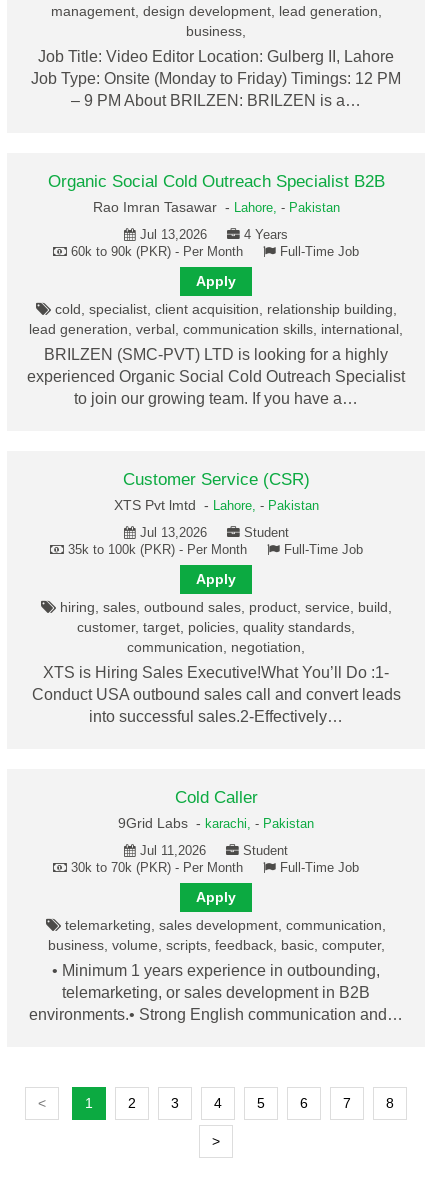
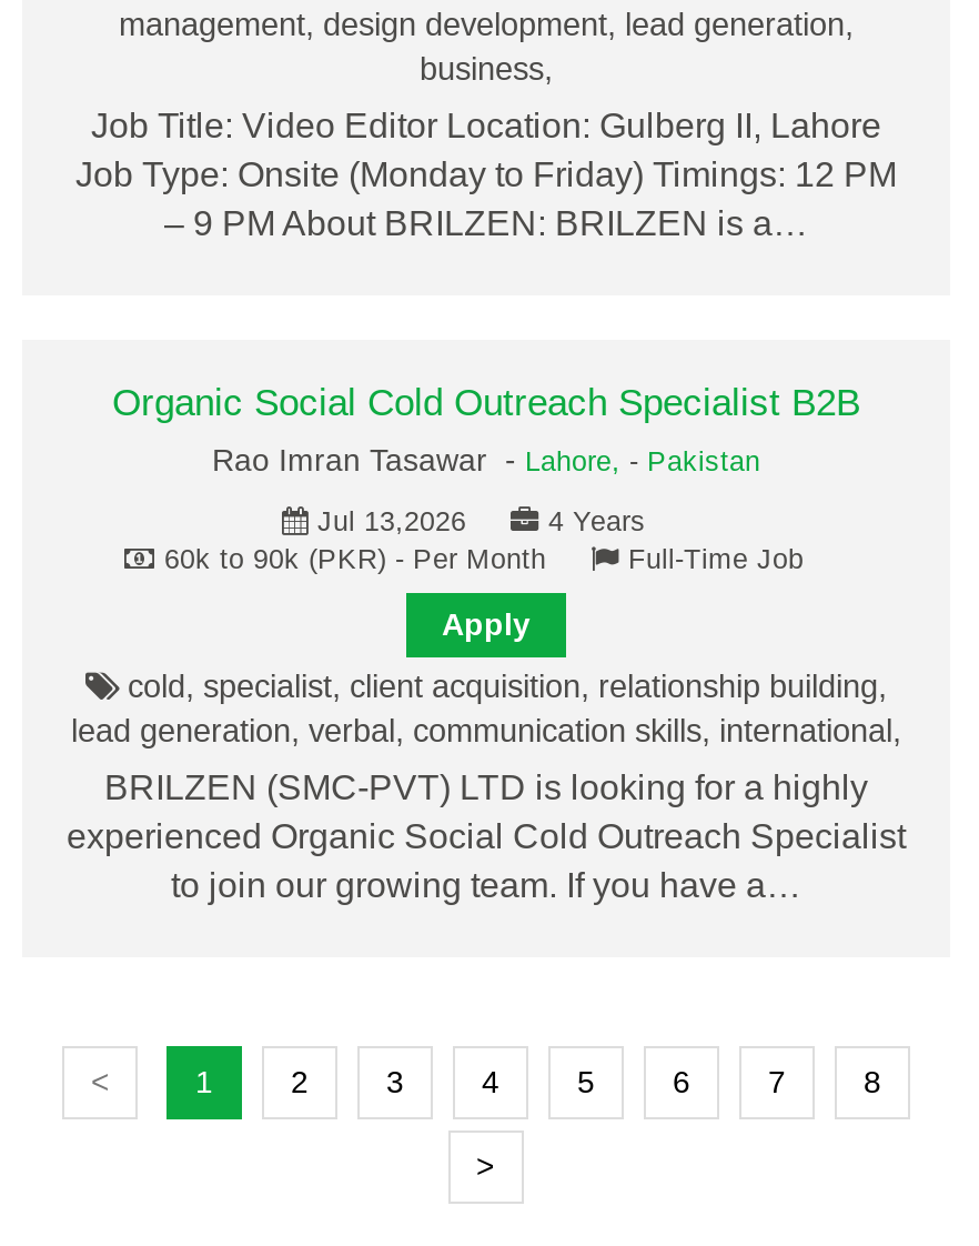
- Customer Service (CSR)
- XTS Pvt lmtd - Lahore, - Pakistan
- Jul 13,2026
- Student
- 35k to 100k (PKR) - Per Month
- Full-Time Job
- Apply
- hiring, sales, outbound sales, product, service, build,
- customer, target, policies, quality standards,
- communication, negotiation,
- XTS is Hiring Sales Executive!What You’ll Do :1-
- Conduct USA outbound sales call and convert leads
- into successful sales.2-Effectively…

- Cold Caller
- 9Grid Labs - karachi, - Pakistan
- Jul 11,2026
- Student
- 30k to 70k (PKR) - Per Month
- Full-Time Job
- Apply
- telemarketing, sales development, communication,
- business, volume, scripts, feedback, basic, computer,
- • Minimum 1 years experience in outbounding,
- telemarketing, or sales development in B2B
- environments.• Strong English communication and…
